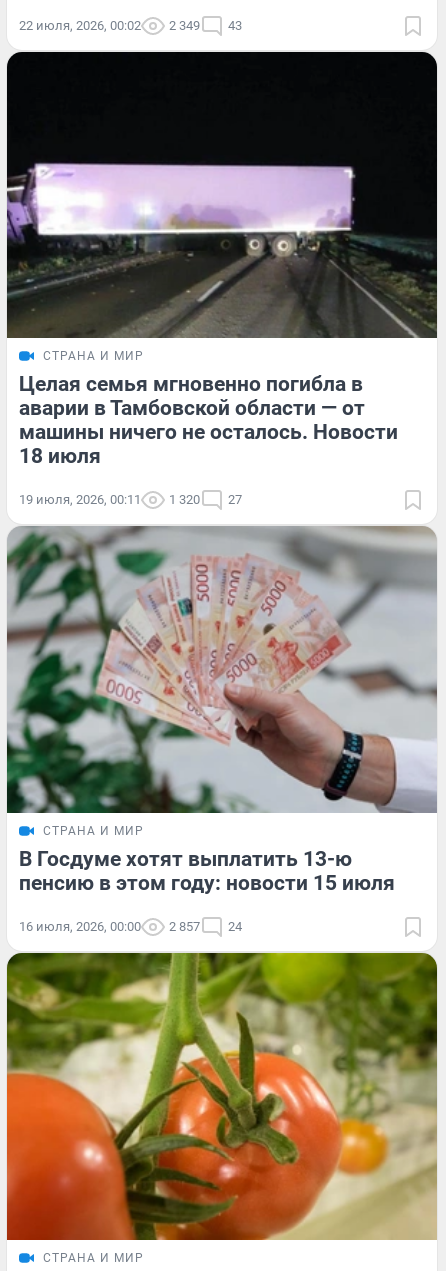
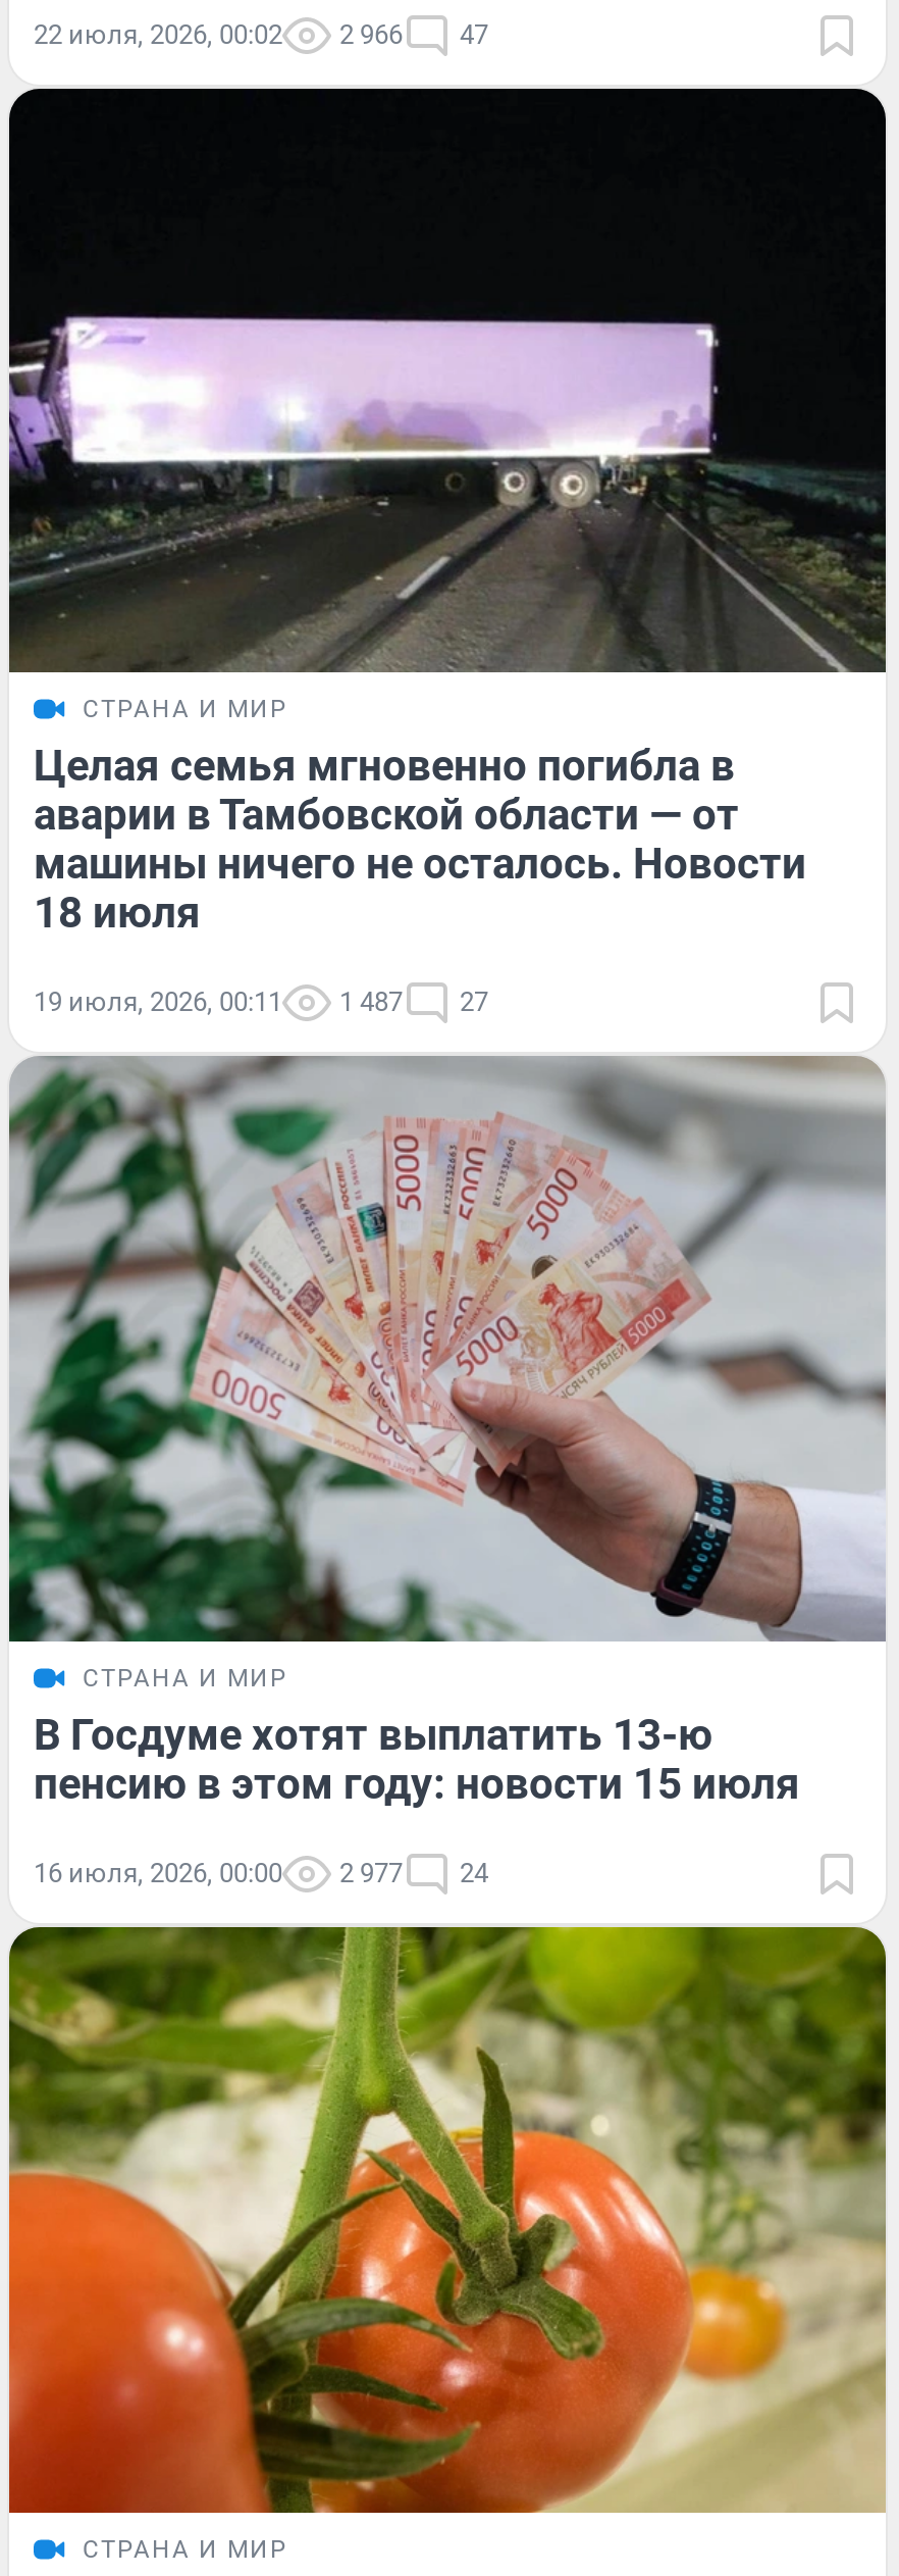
- 2 349
+ 2 966

- 43
+ 47

- 19 июля, 2026, 00:11 1 320 27
+ 19 июля, 2026, 00:11 1 487 27

- 16 июля, 2026, 00:00 2 857 24
+ 16 июля, 2026, 00:00 2 977 24
